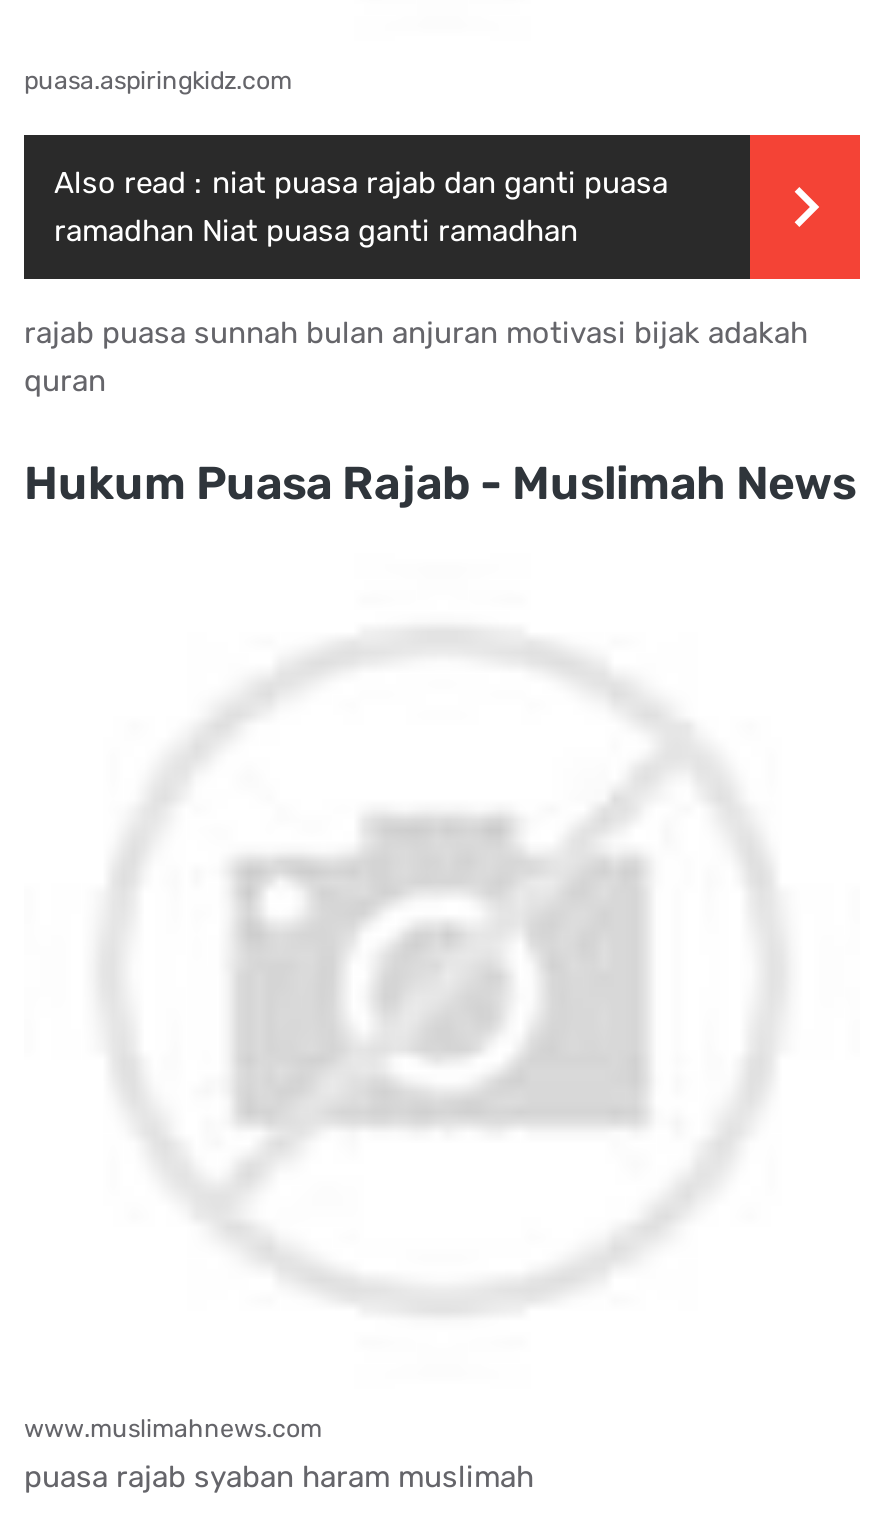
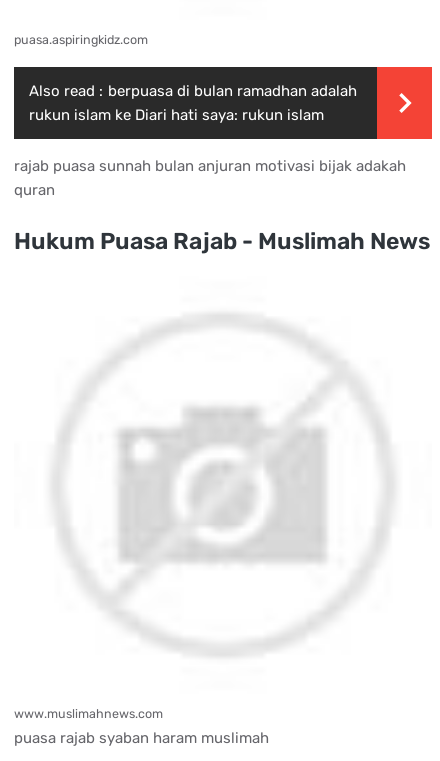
- Also read : niat puasa rajab dan ganti puasa
- ramadhan Niat puasa ganti ramadhan
+ Also read : berpuasa di bulan ramadhan adalah
+ rukun islam ke Diari hati saya: rukun islam
